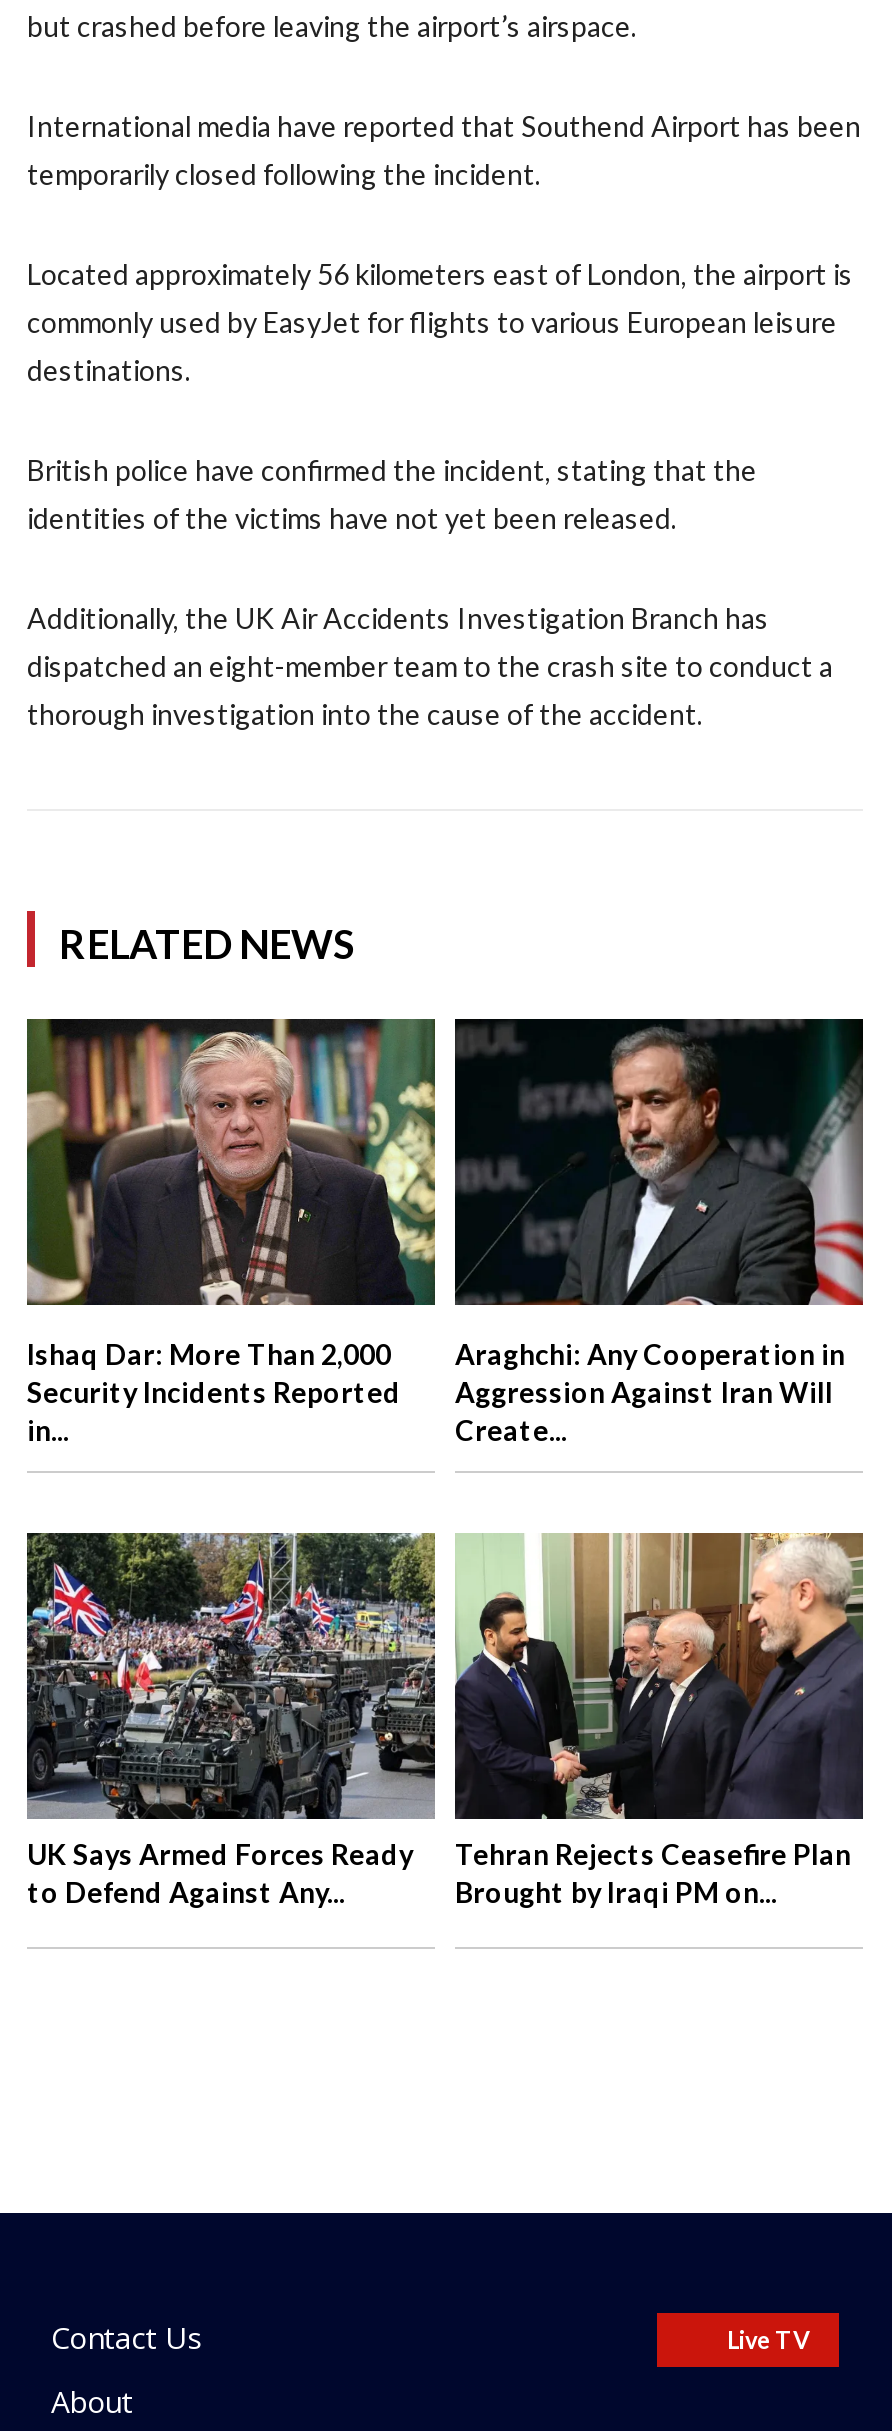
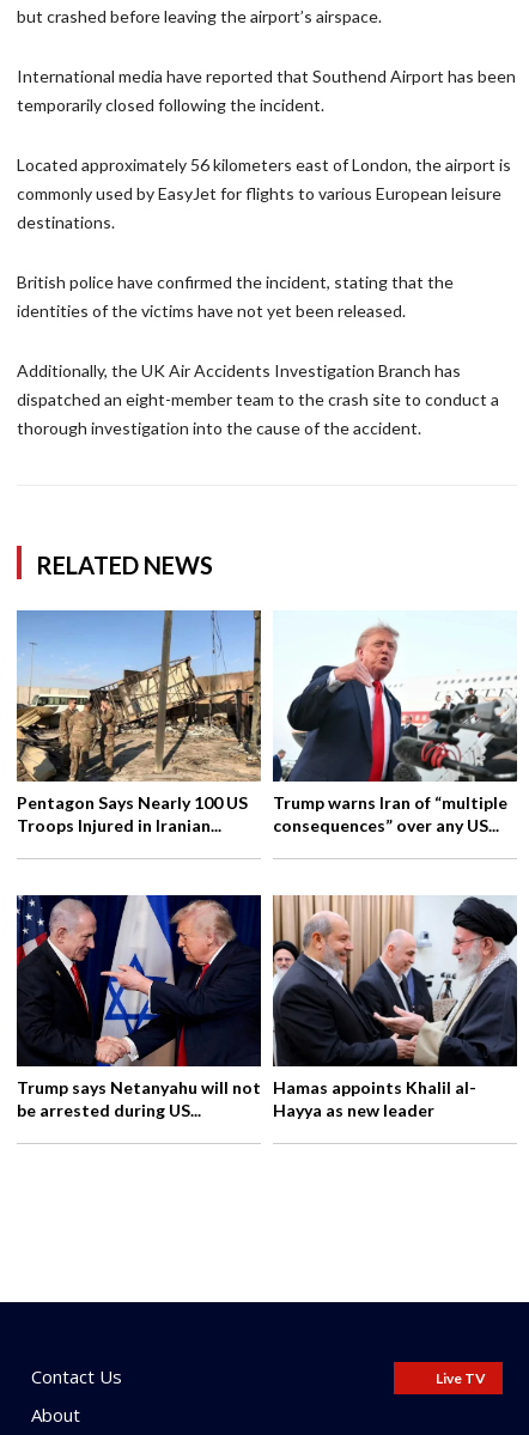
- [image]
- Ishaq Dar: More Than 2,000
- Security Incidents Reported
- in...
+ [image]
+ Pentagon Says Nearly 100 US
+ Troops Injured in Iranian...

- [image]
- Araghchi: Any Cooperation in
- Aggression Against Iran Will
- Create...
+ [image]
+ Trump warns Iran of “multiple
+ consequences” over any US...

- [image]
- UK Says Armed Forces Ready
- to Defend Against Any...
+ [image]
+ Trump says Netanyahu will not
+ be arrested during US...

- [image]
- Tehran Rejects Ceasefire Plan
- Brought by Iraqi PM on...
+ [image]
+ Hamas appoints Khalil al-
+ Hayya as new leader
